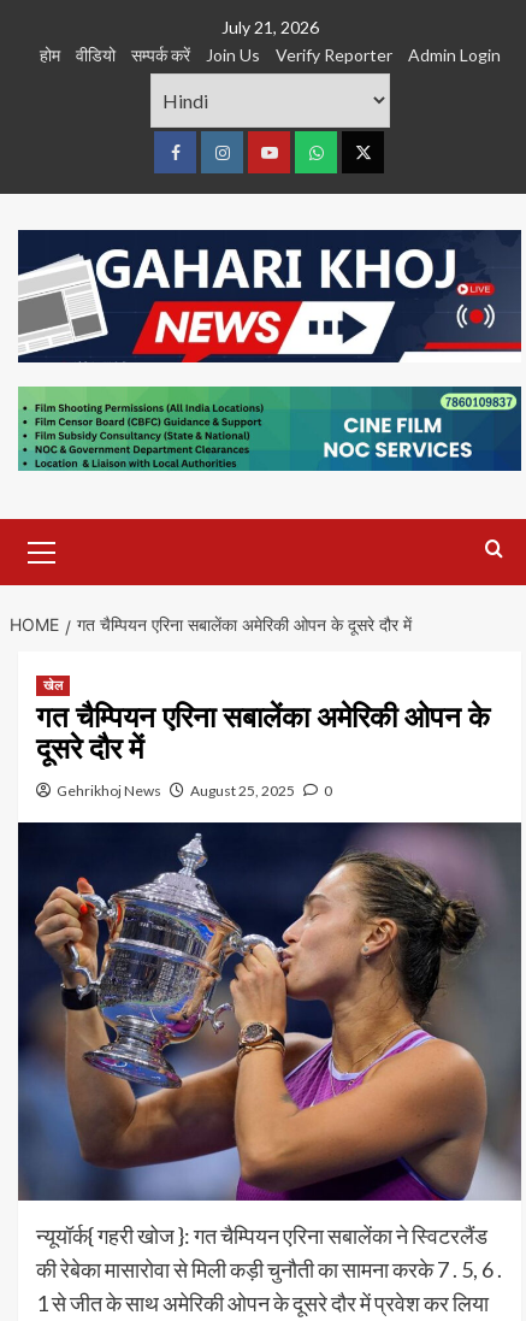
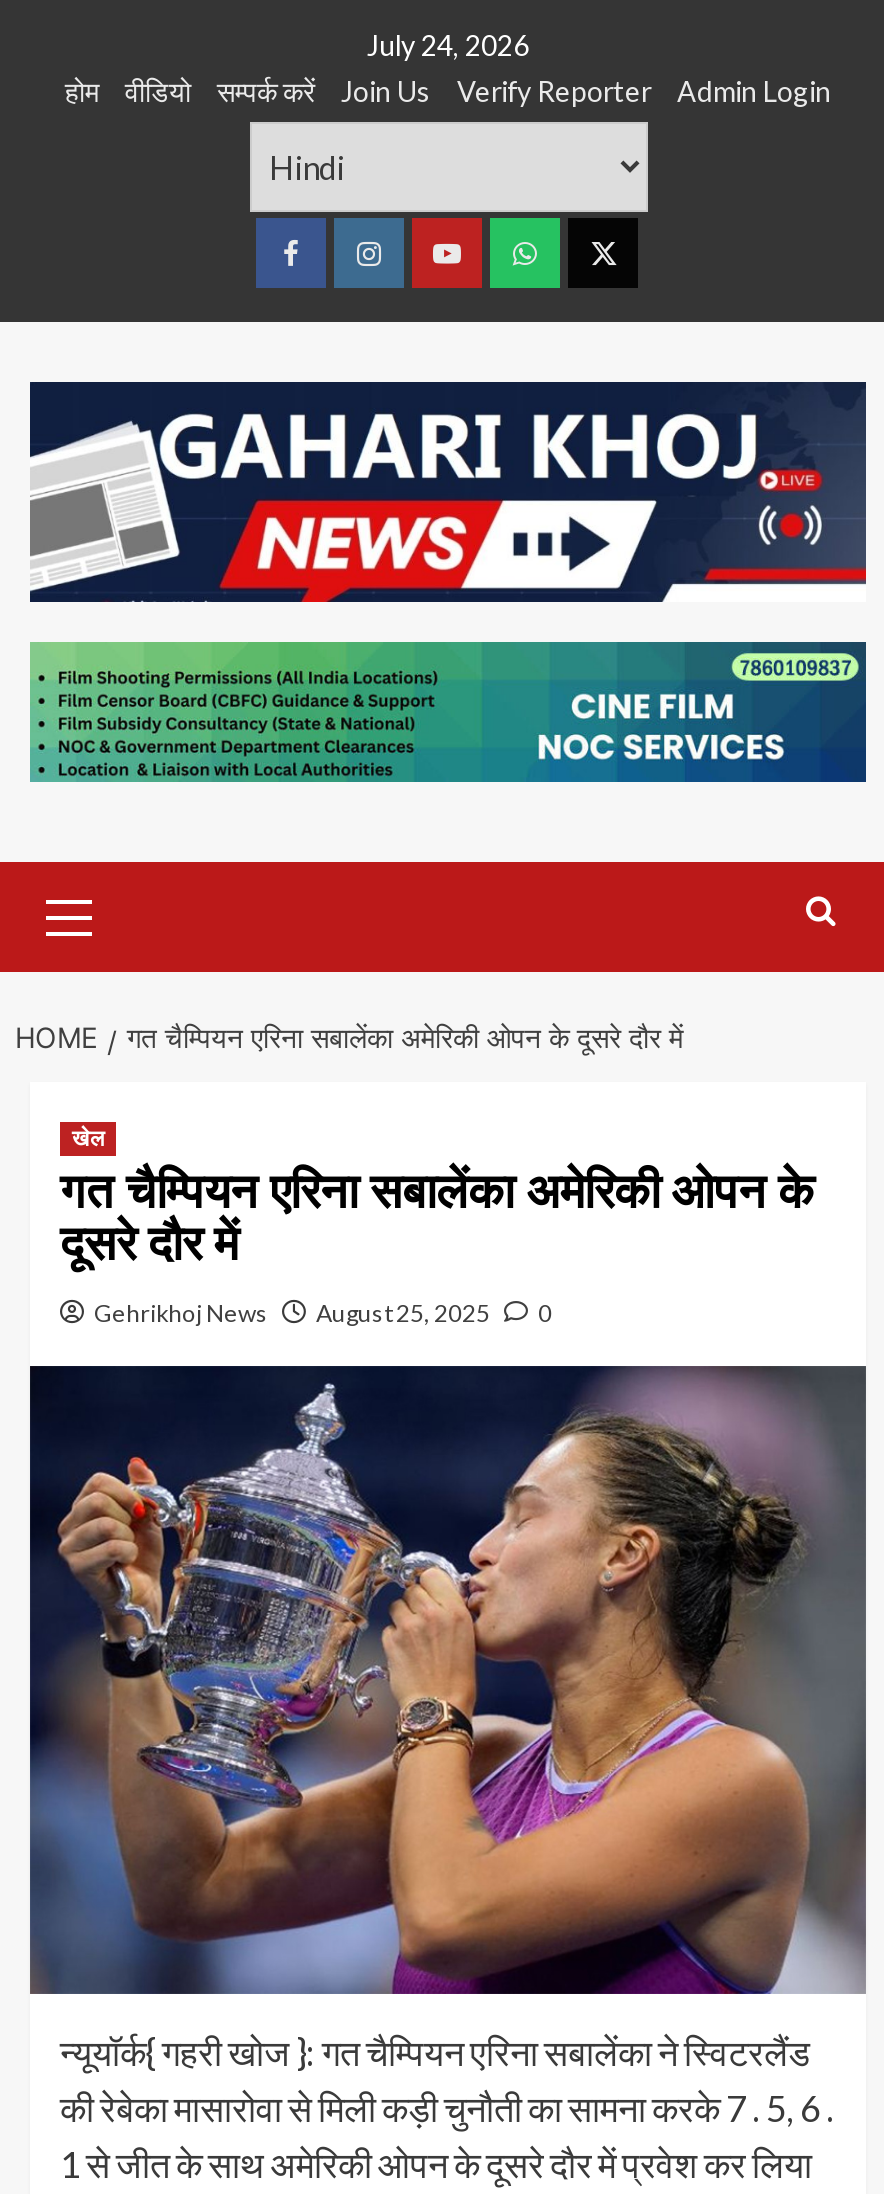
- July 21, 2026
+ July 24, 2026
